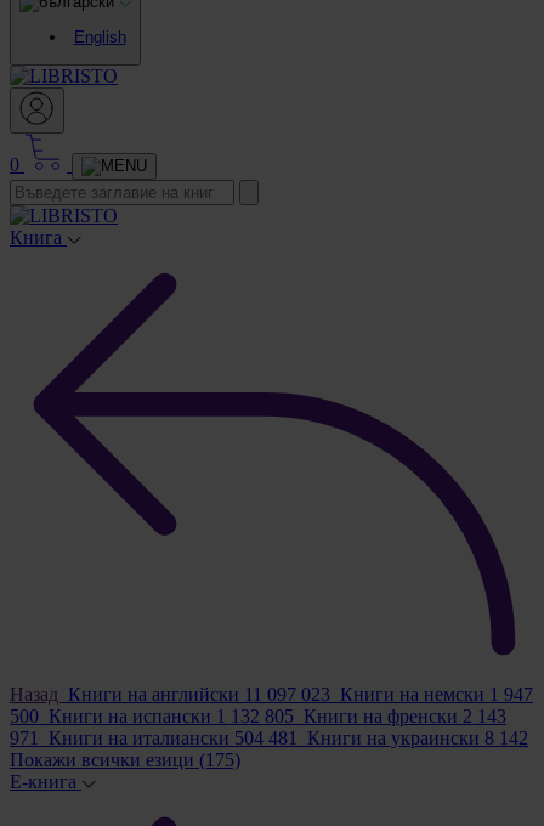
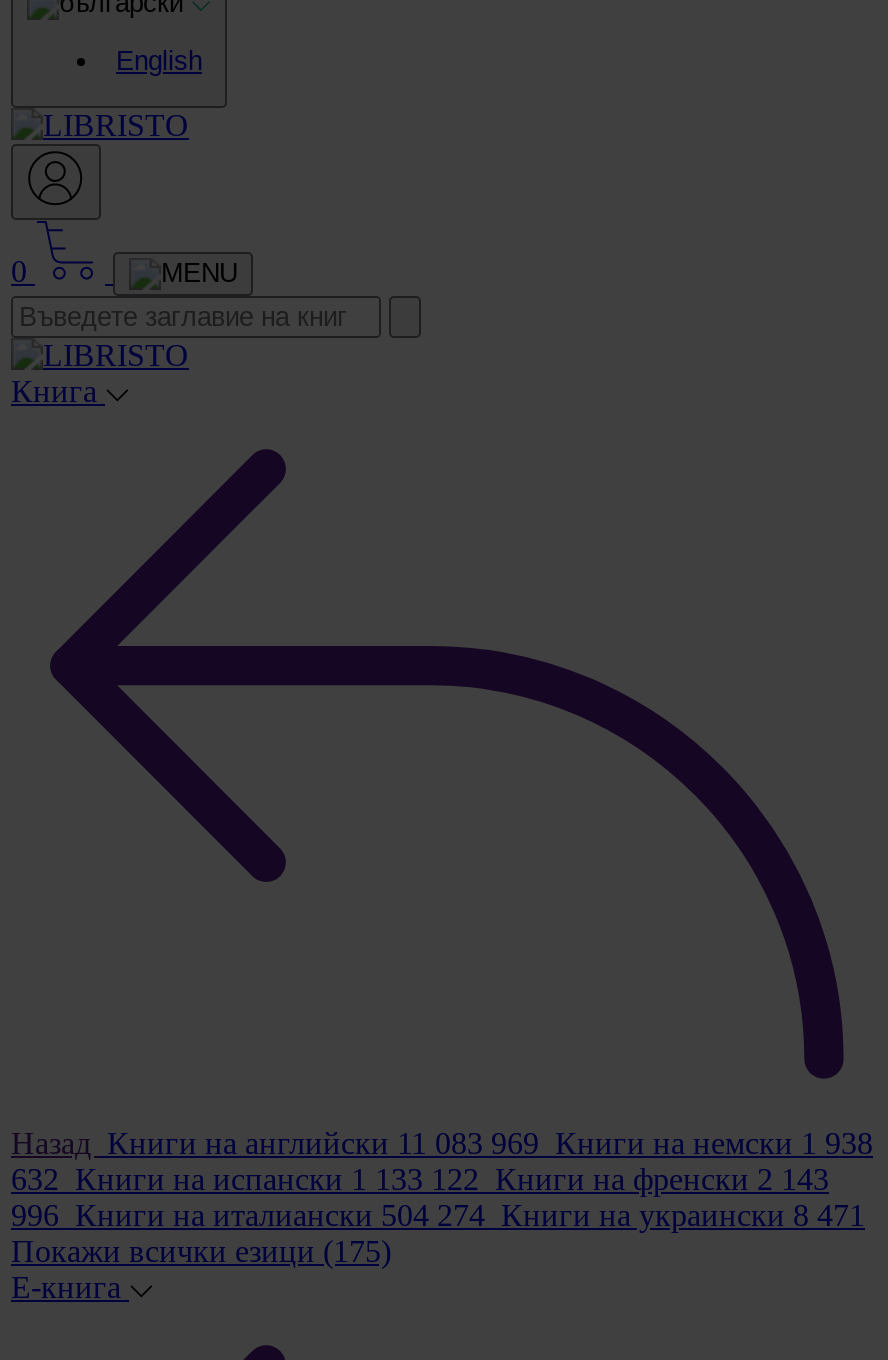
- Назад Книги на английски 11 097 023 Книги на немски 1 947
+ Назад Книги на английски 11 083 969 Книги на немски 1 938

- 500 Книги на испански 1 132 805 Книги на френски 2 143
+ 632 Книги на испански 1 133 122 Книги на френски 2 143

- 971 Книги на италиански 504 481 Книги на украински 8 142
+ 996 Книги на италиански 504 274 Книги на украински 8 471
